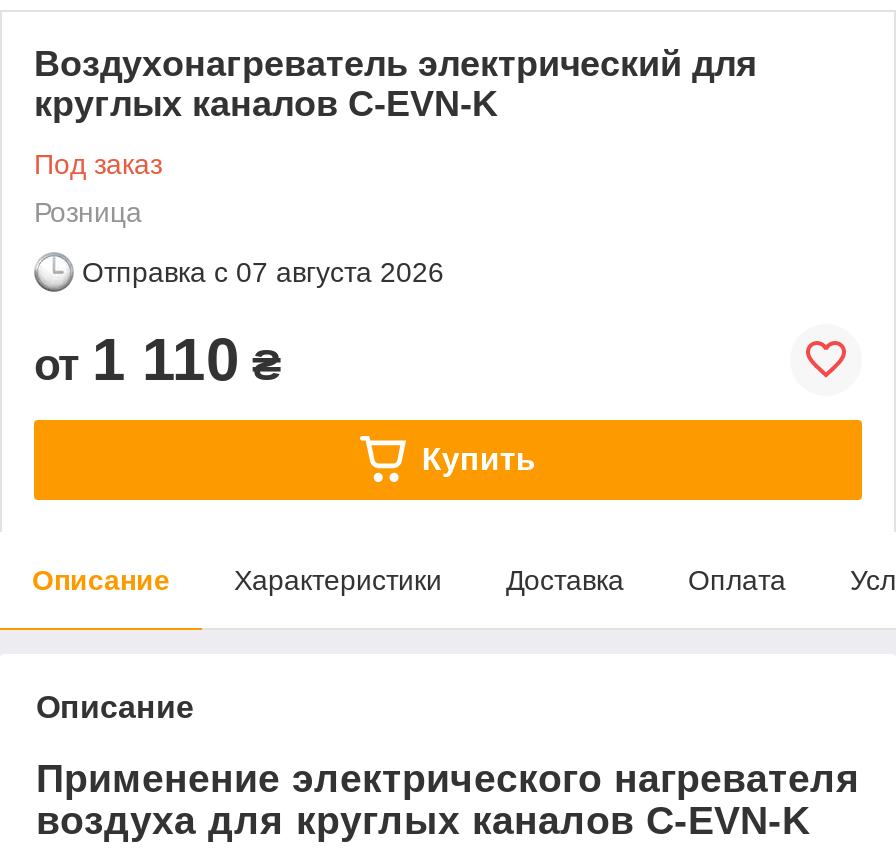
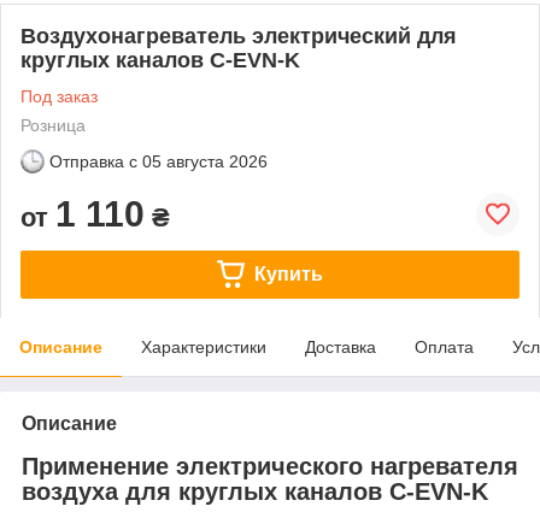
- Отправка с 07 августа 2026
+ Отправка с 05 августа 2026
